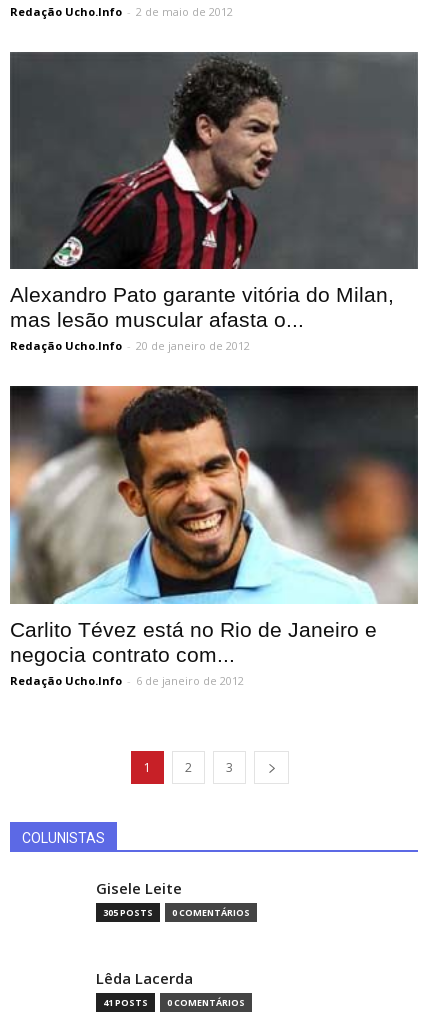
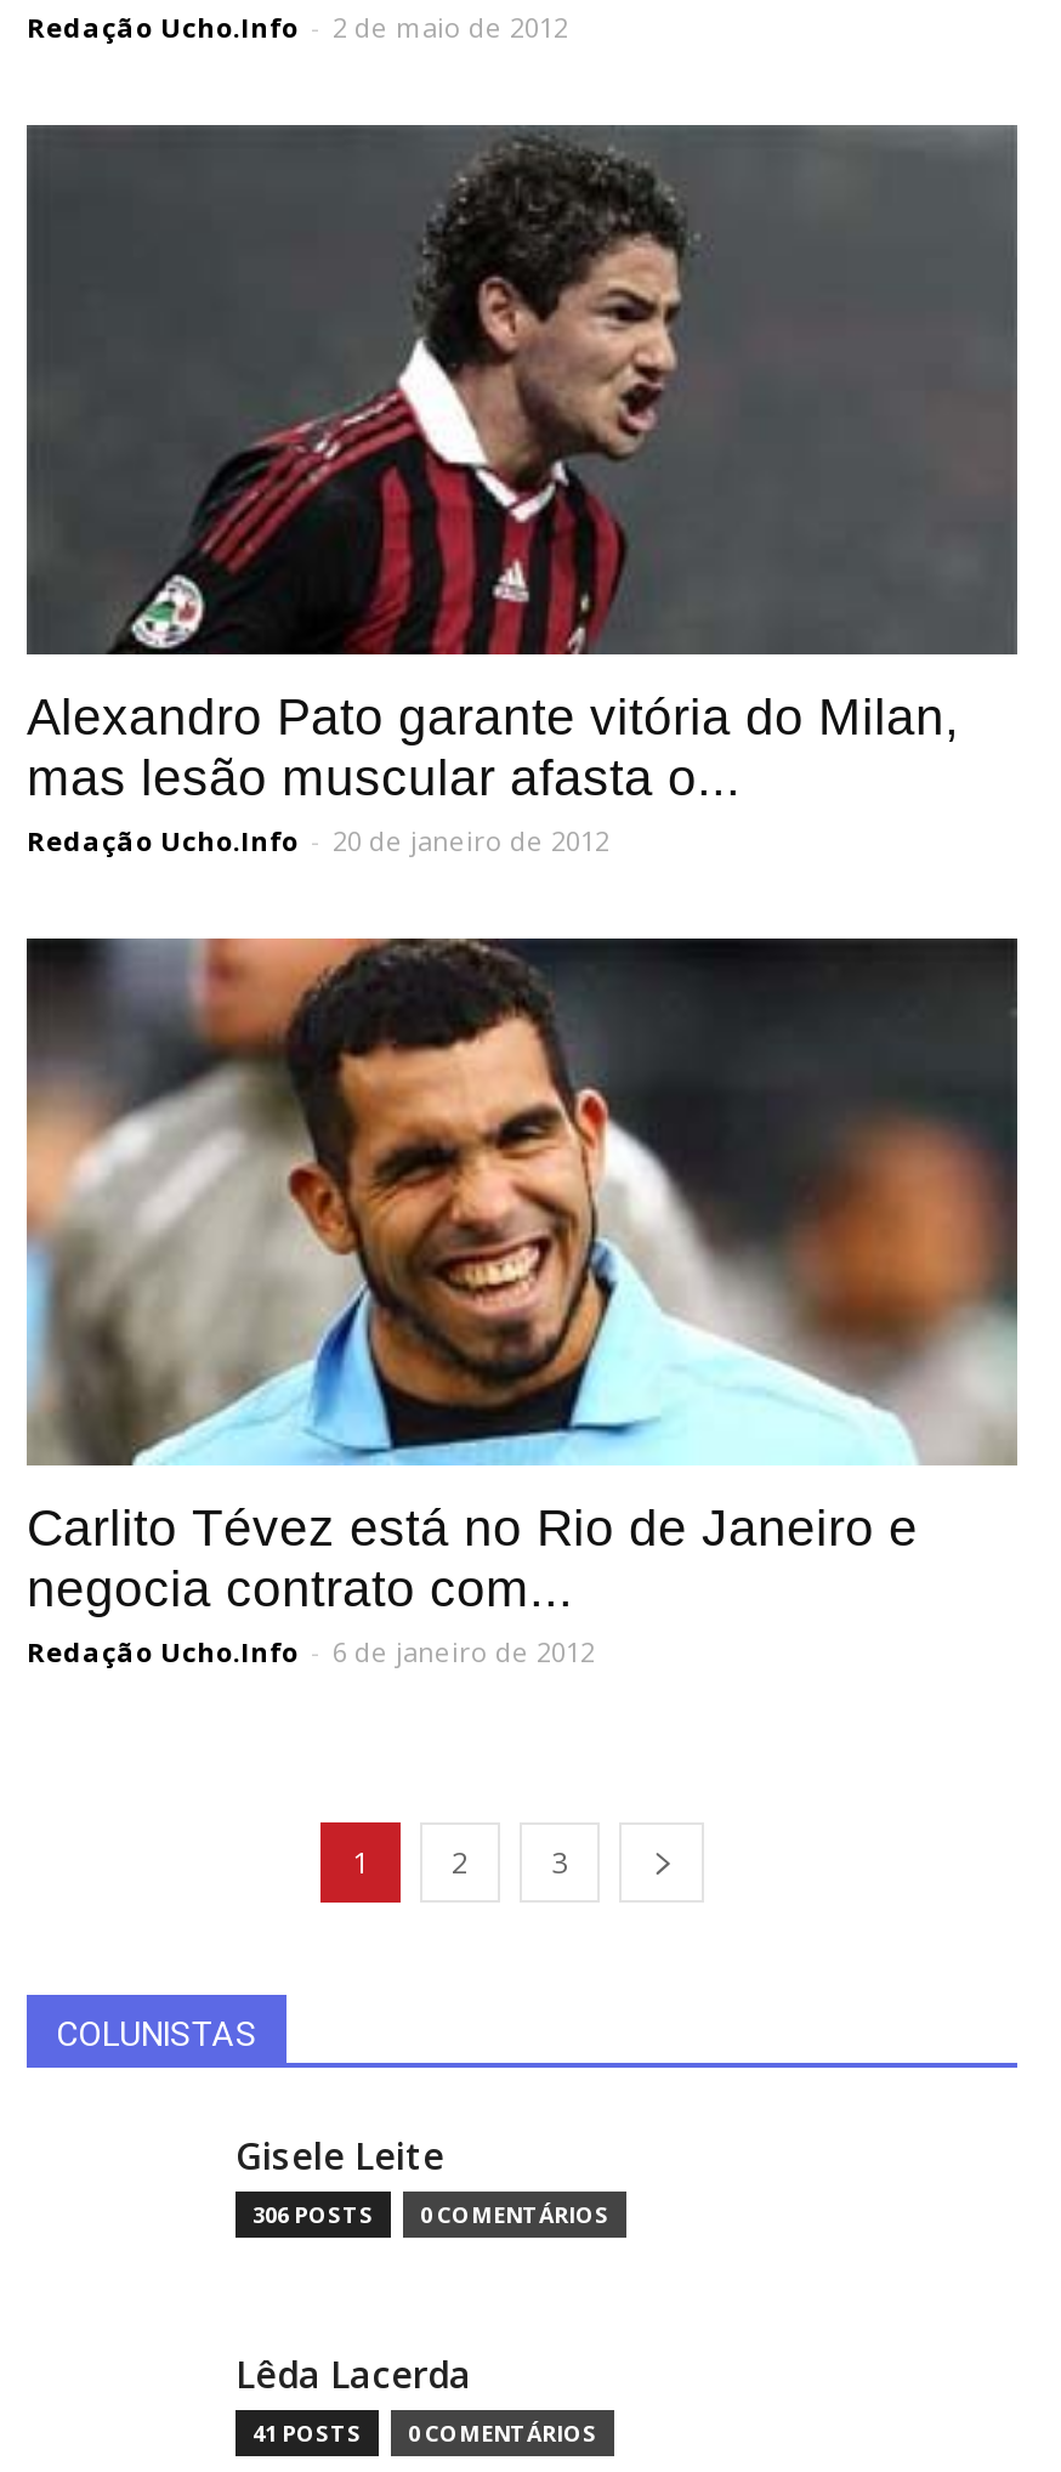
- 305 POSTS 0 COMENTÁRIOS
+ 306 POSTS 0 COMENTÁRIOS
